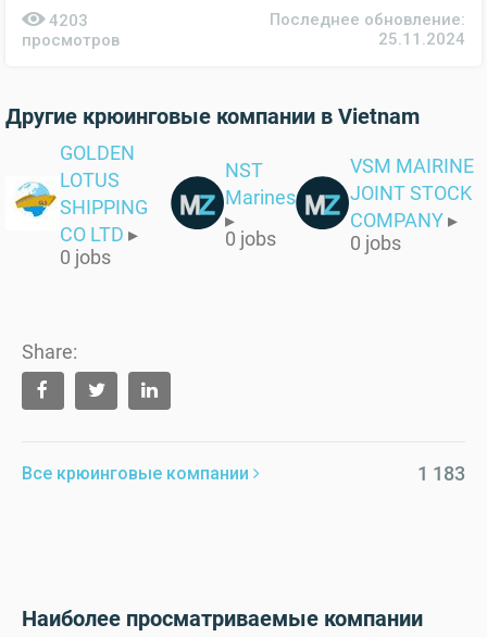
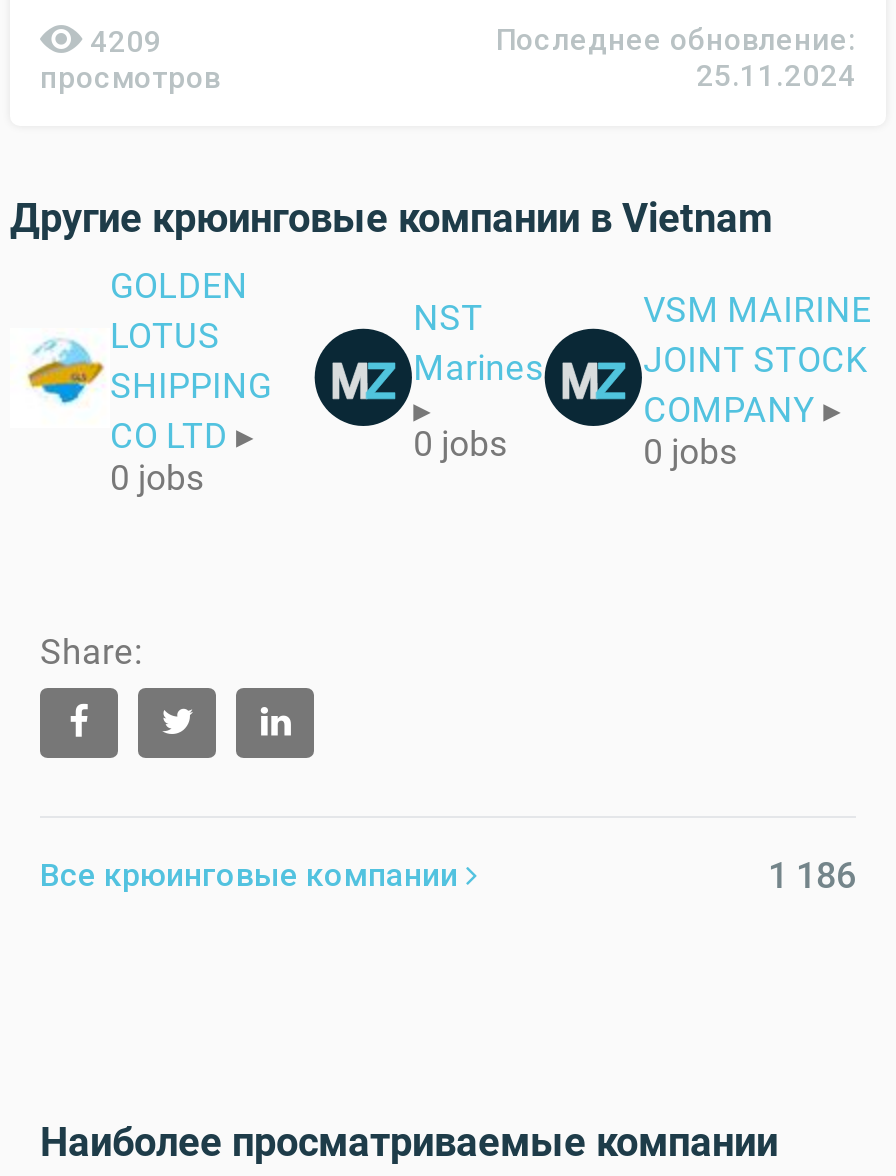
- 4203
+ 4209

- 1 183
+ 1 186
